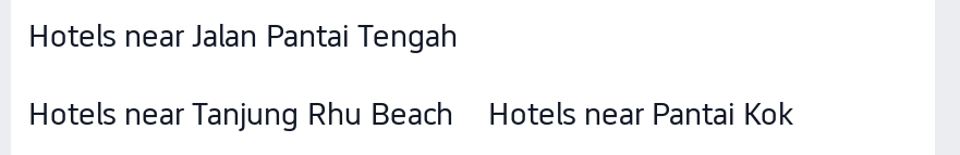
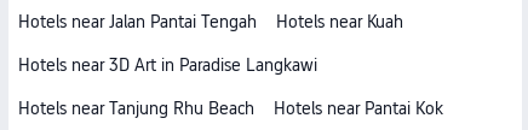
+ Hotels near Kuah
+ Hotels near 3D Art in Paradise Langkawi
